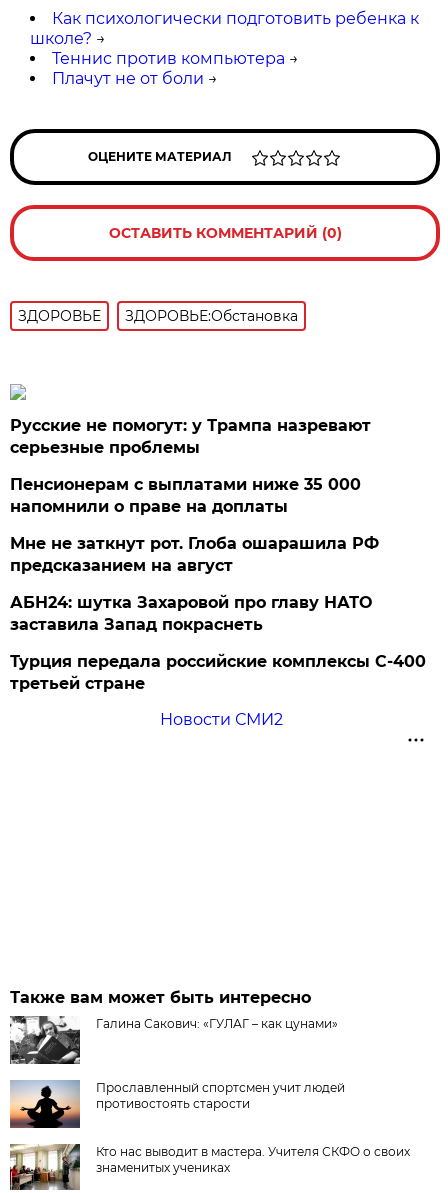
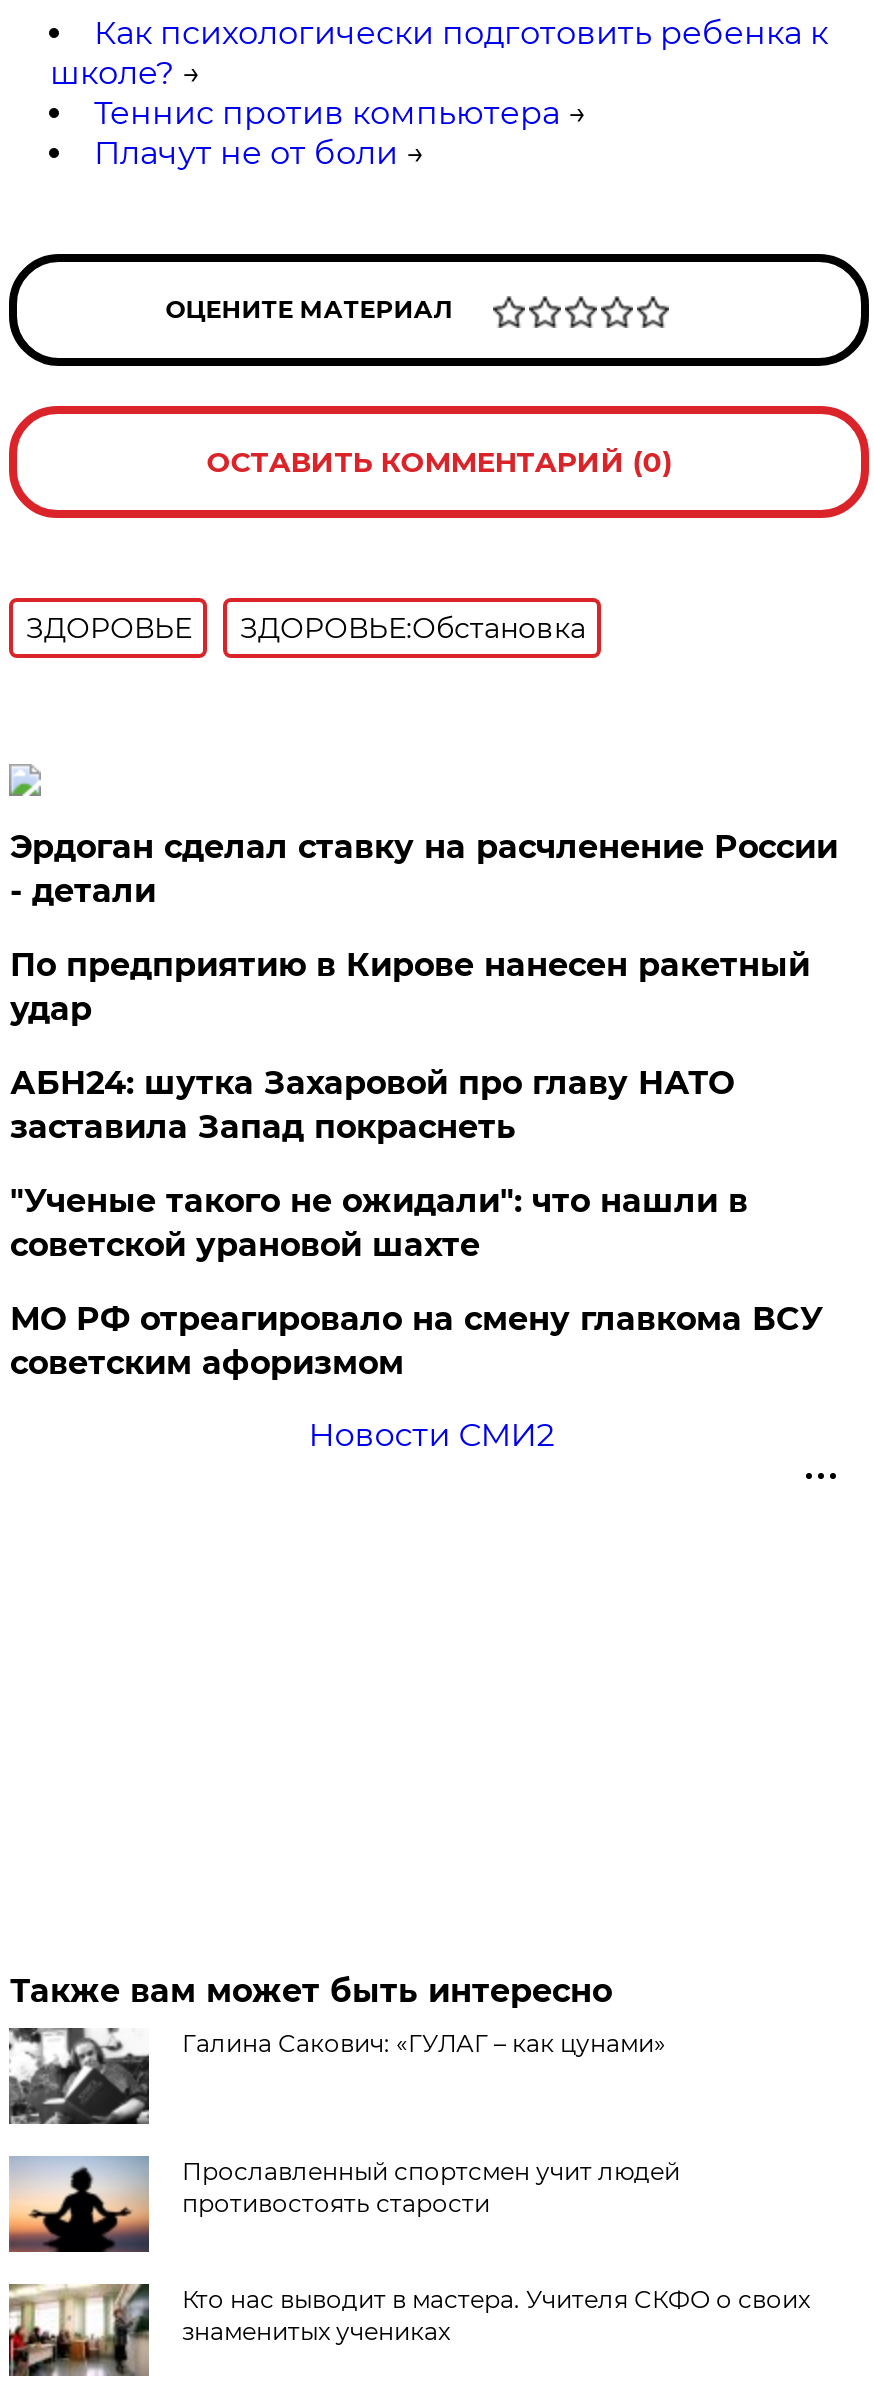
- Русские не помогут: у Трампа назревают
- серьезные проблемы
- Пенсионерам с выплатами ниже 35 000
- напомнили о праве на доплаты
- Мне не заткнут рот. Глоба ошарашила РФ
- предсказанием на август
+ Эрдоган сделал ставку на расчленение России
+ - детали
+ По предприятию в Кирове нанесен ракетный
+ удар

moved up: АБН24: шутка Захаровой про главу НАТО | заставила Запад покраснеть

- Турция передала российские комплексы С-400
- третьей стране
+ "Ученые такого не ожидали": что нашли в
+ советской урановой шахте
+ МО РФ отреагировало на смену главкома ВСУ
+ советским афоризмом
